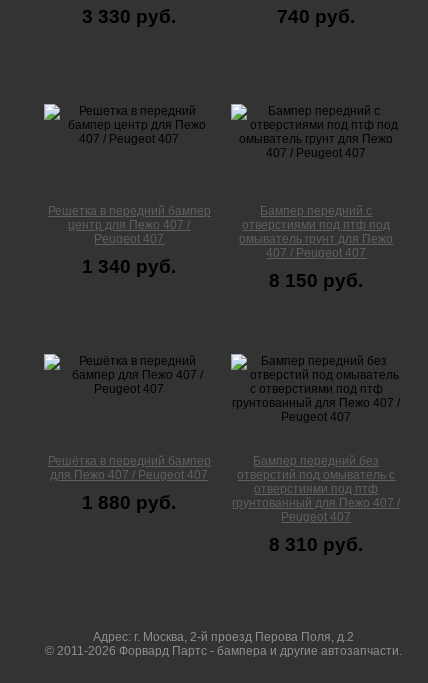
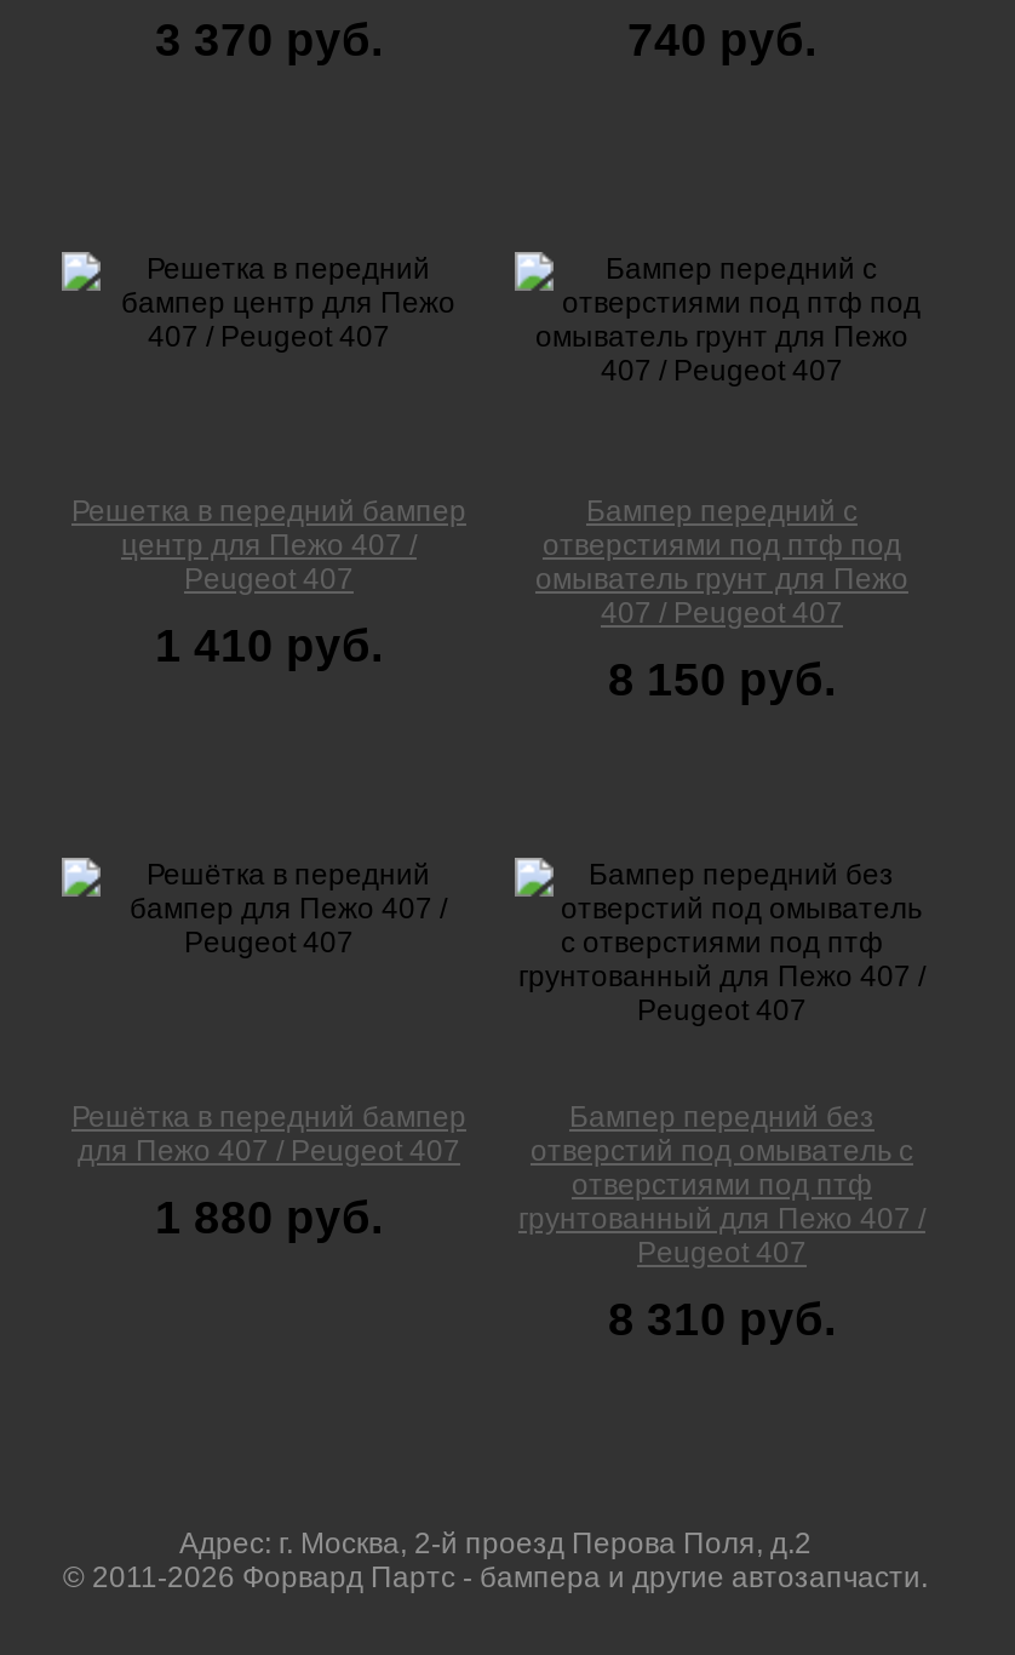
- 3 330 руб.
+ 3 370 руб.

- 1 340 руб.
+ 1 410 руб.
